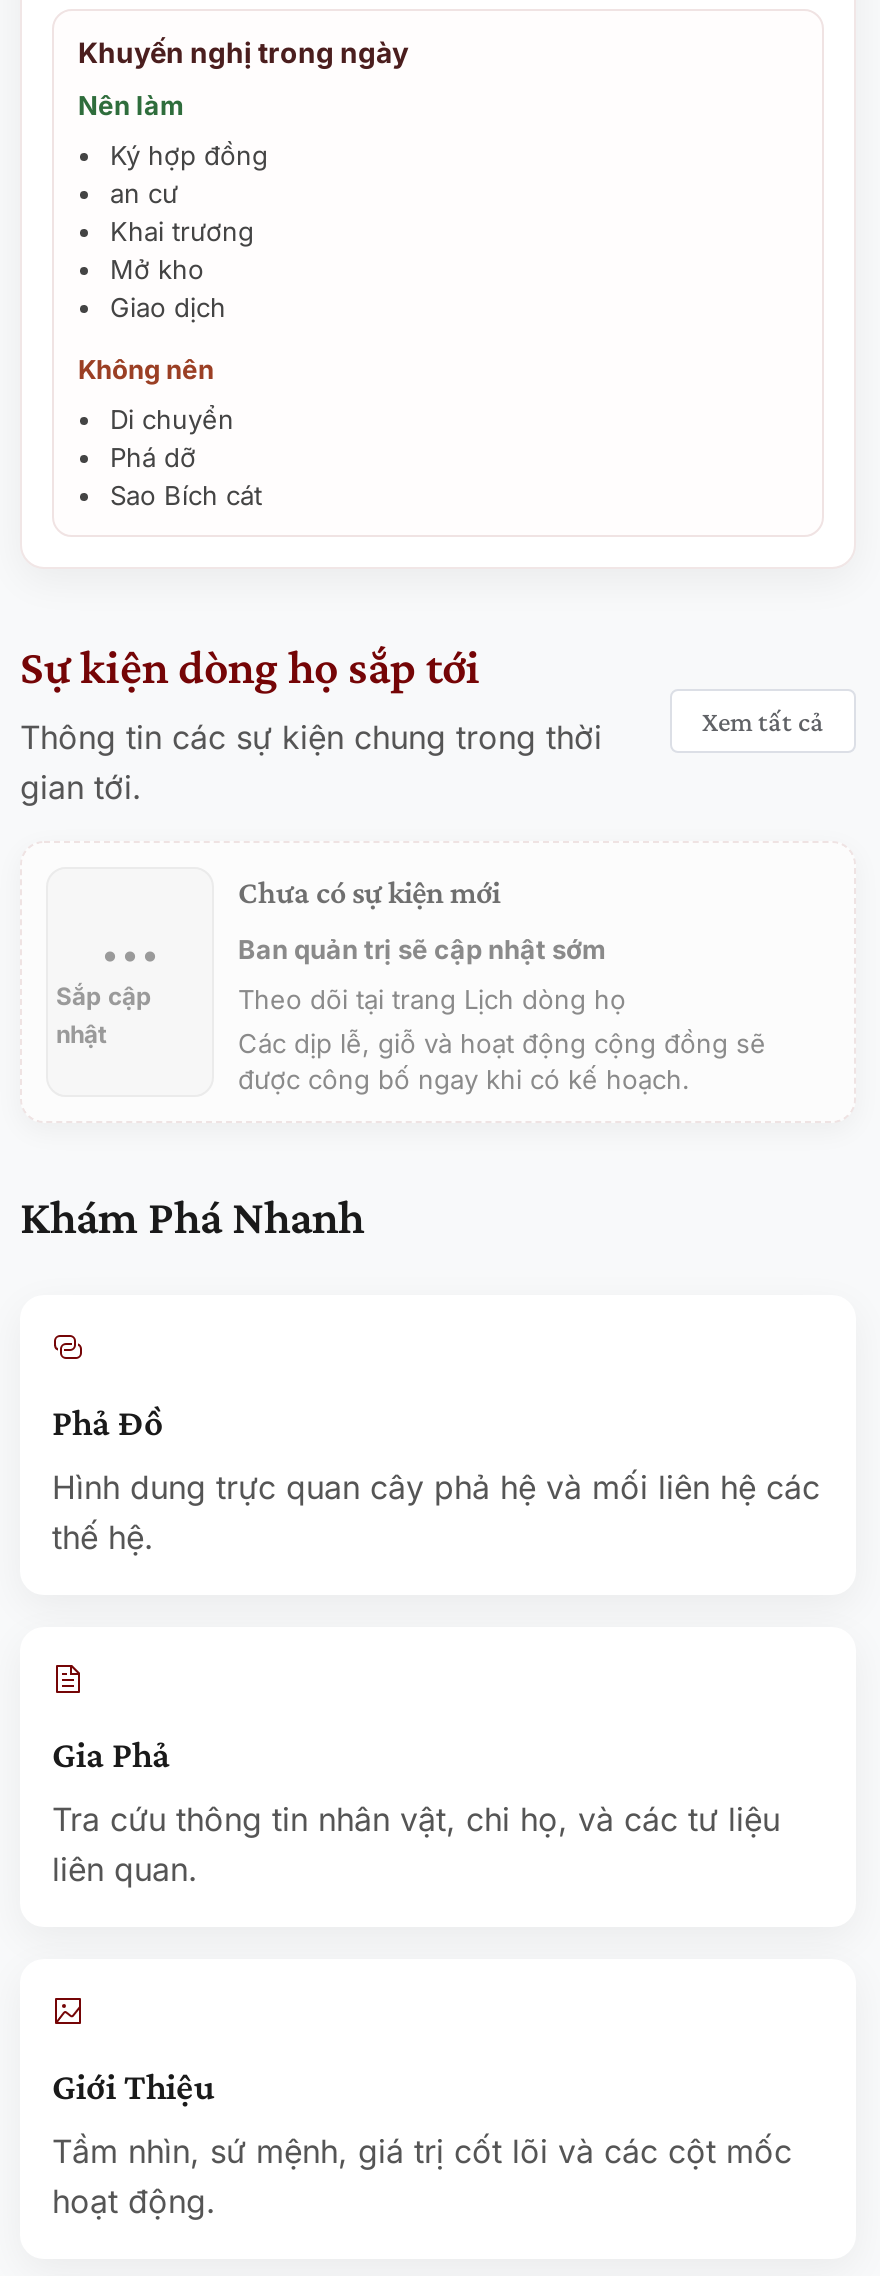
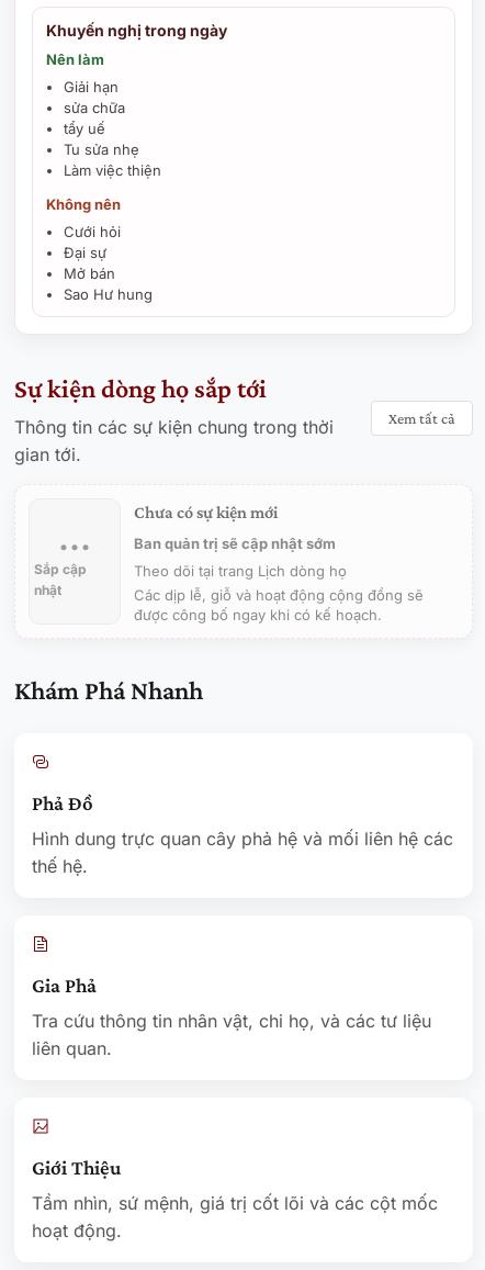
- Ký hợp đồng
- an cư
- Khai trương
- Mở kho
- Giao dịch
+ Giải hạn
+ sửa chữa
+ tẩy uế
+ Tu sửa nhẹ
+ Làm việc thiện

- Di chuyển
- Phá dỡ
- Sao Bích cát
+ Cưới hỏi
+ Đại sự
+ Mở bán
+ Sao Hư hung
